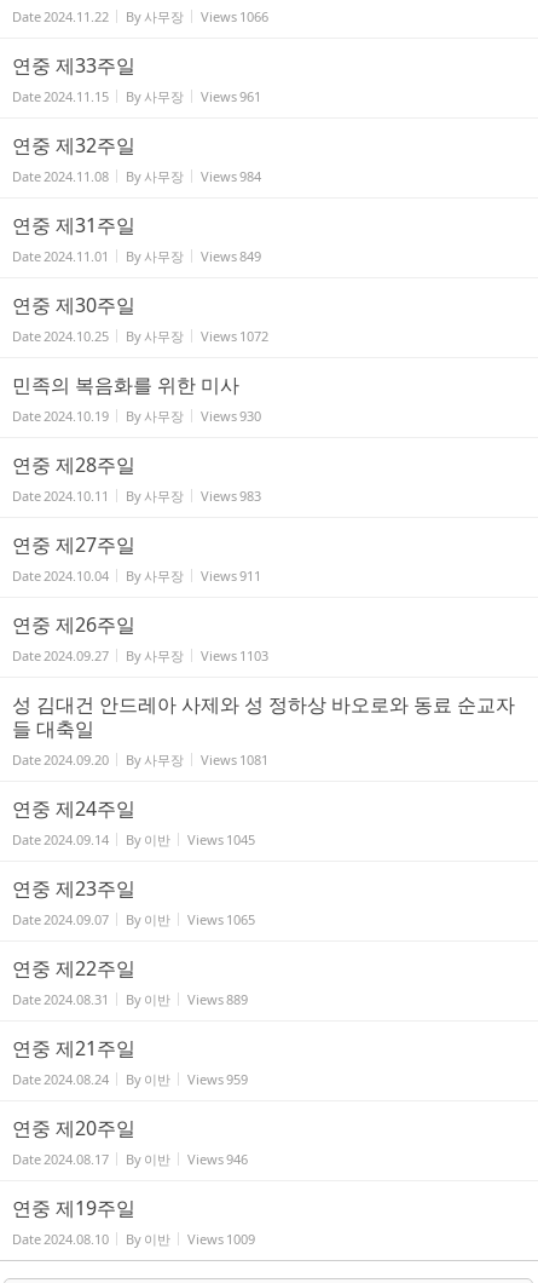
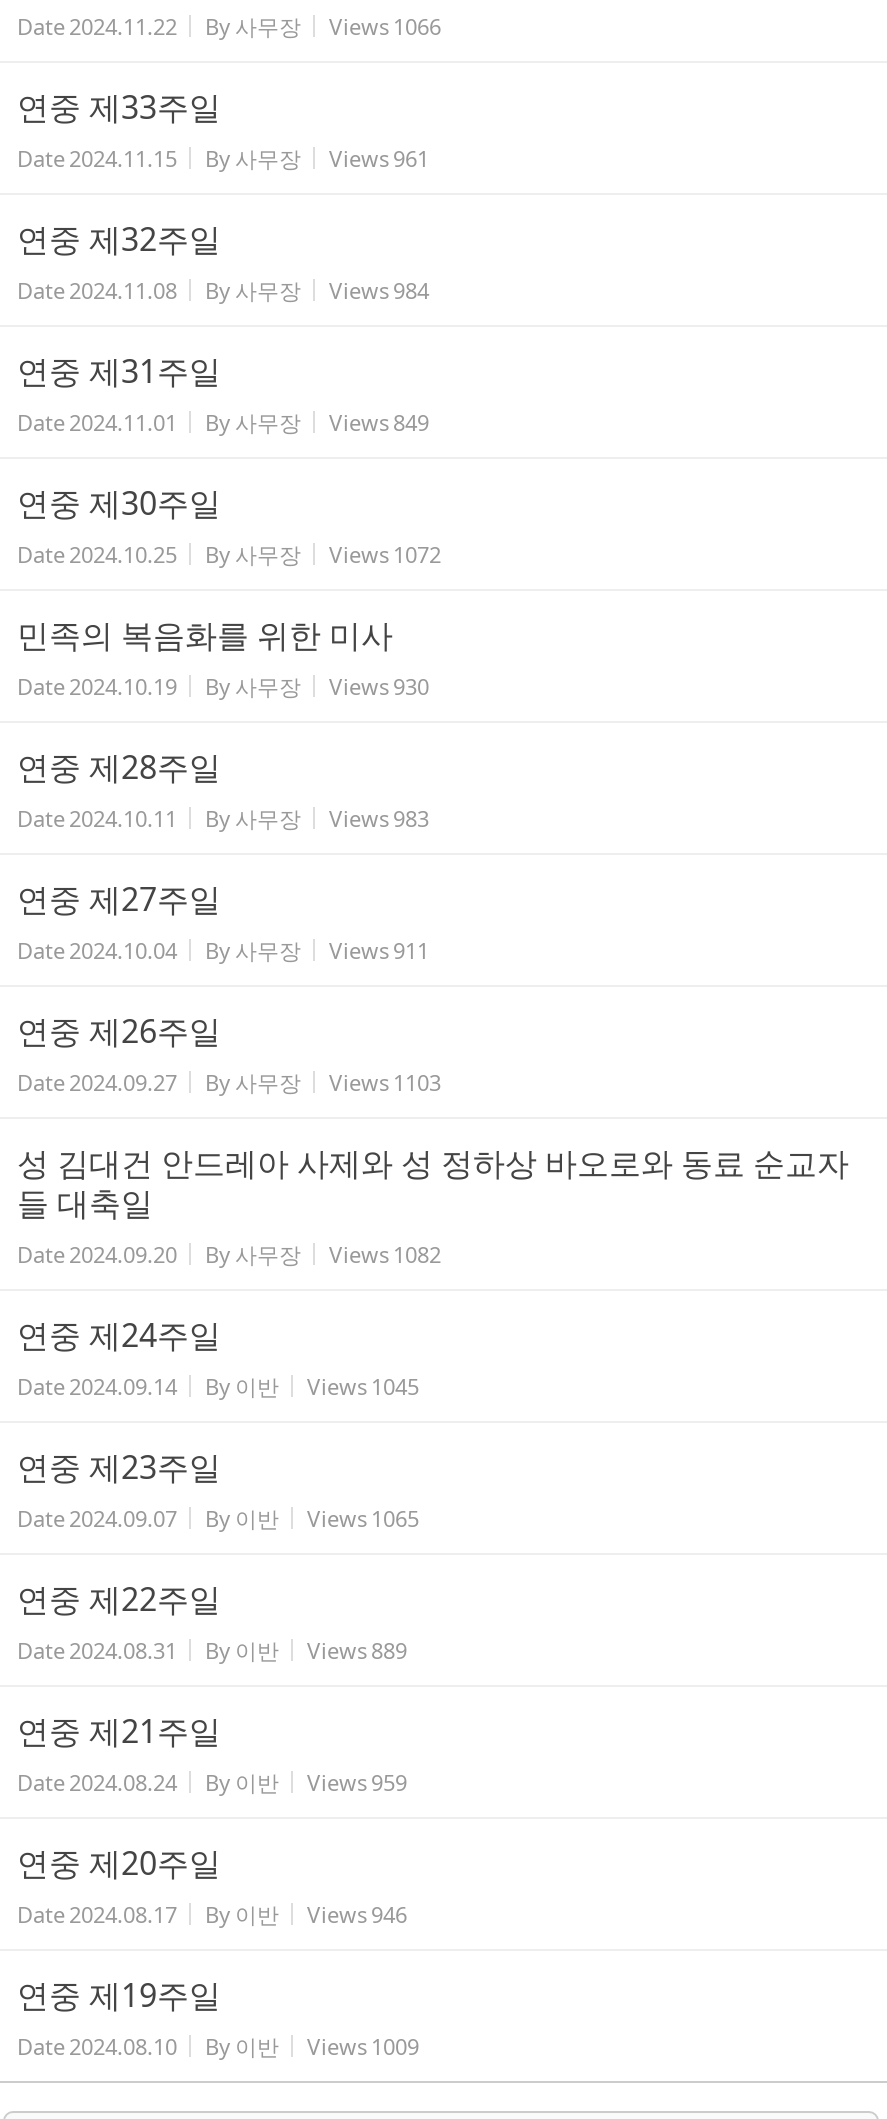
- Date 2024.09.20 By 사무장 Views 1081
+ Date 2024.09.20 By 사무장 Views 1082
